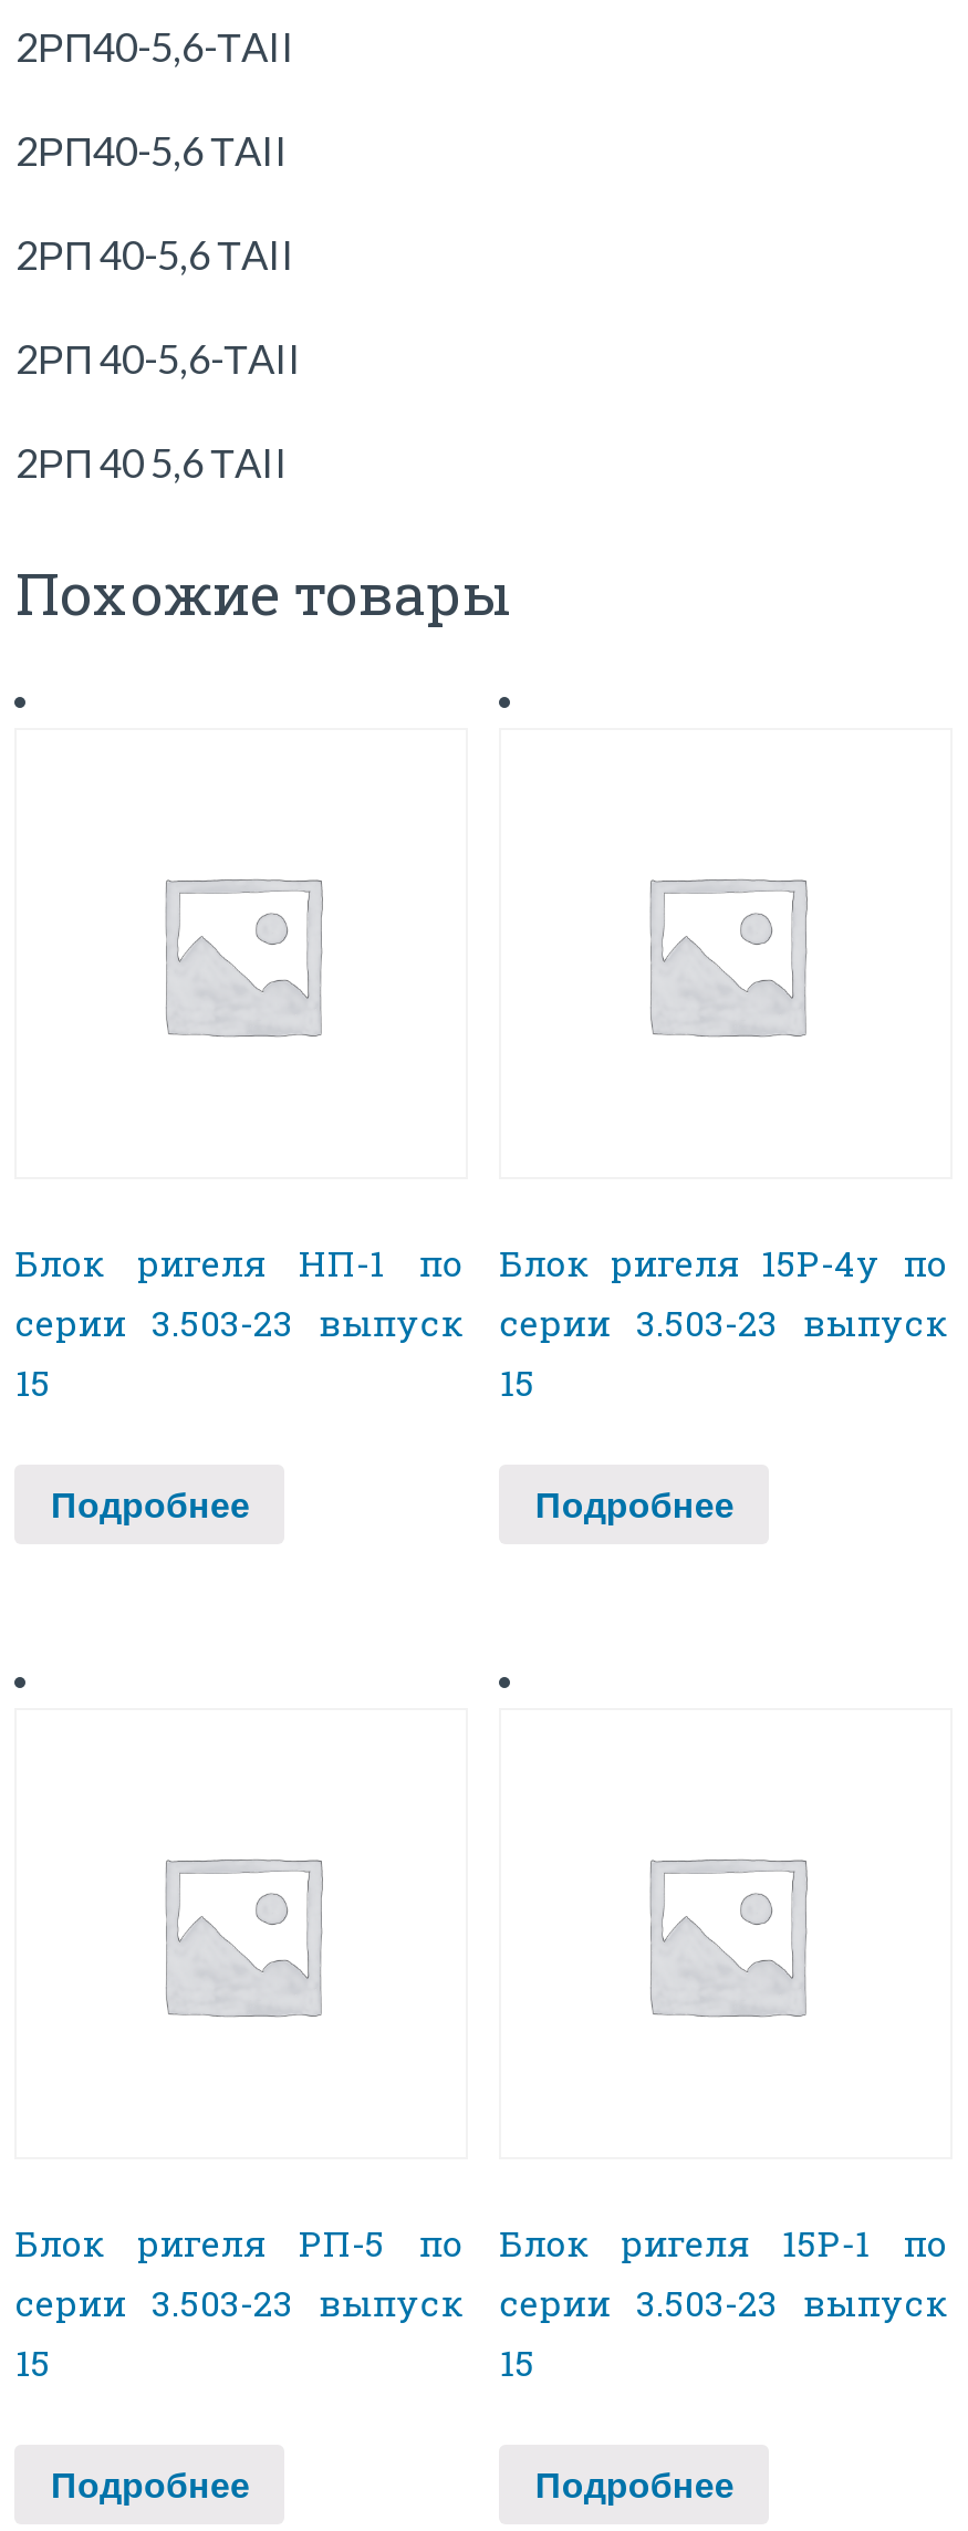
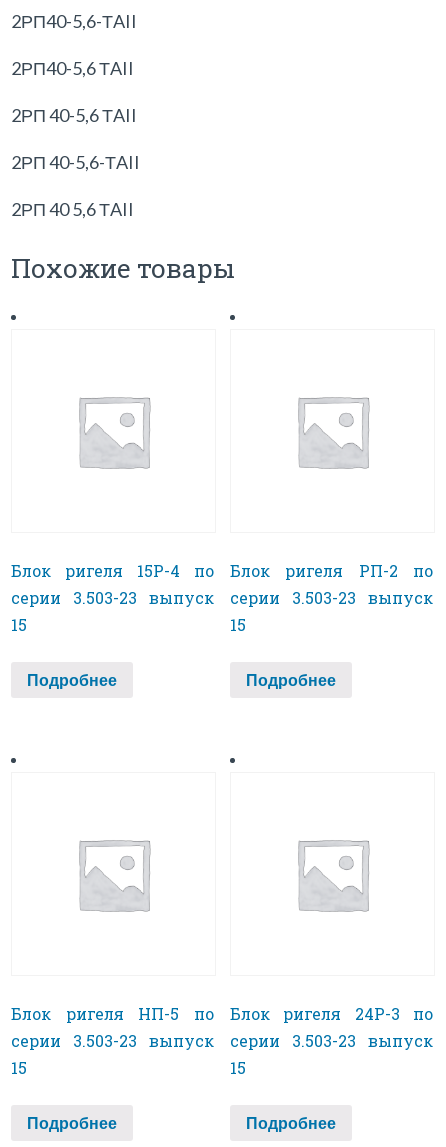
- Блок ригеля НП-1 по
+ Блок ригеля 15Р-4 по

- Блок ригеля 15Р-4у по
+ Блок ригеля РП-2 по

- Блок ригеля РП-5 по
+ Блок ригеля НП-5 по

- Блок ригеля 15Р-1 по
+ Блок ригеля 24Р-3 по
